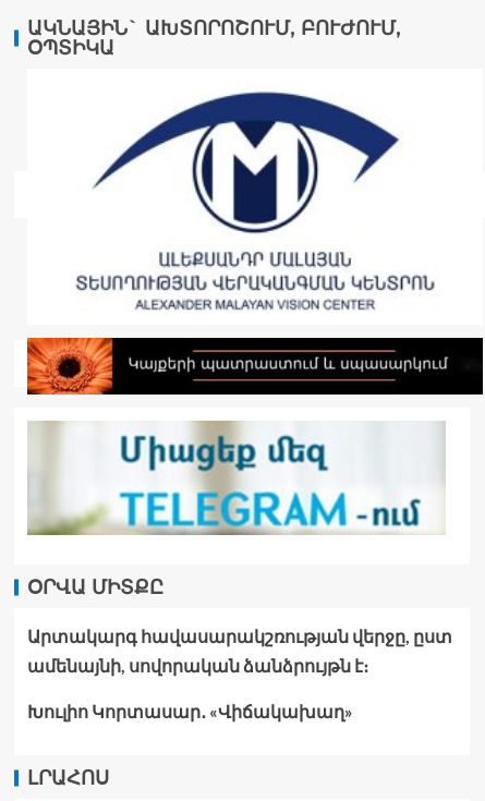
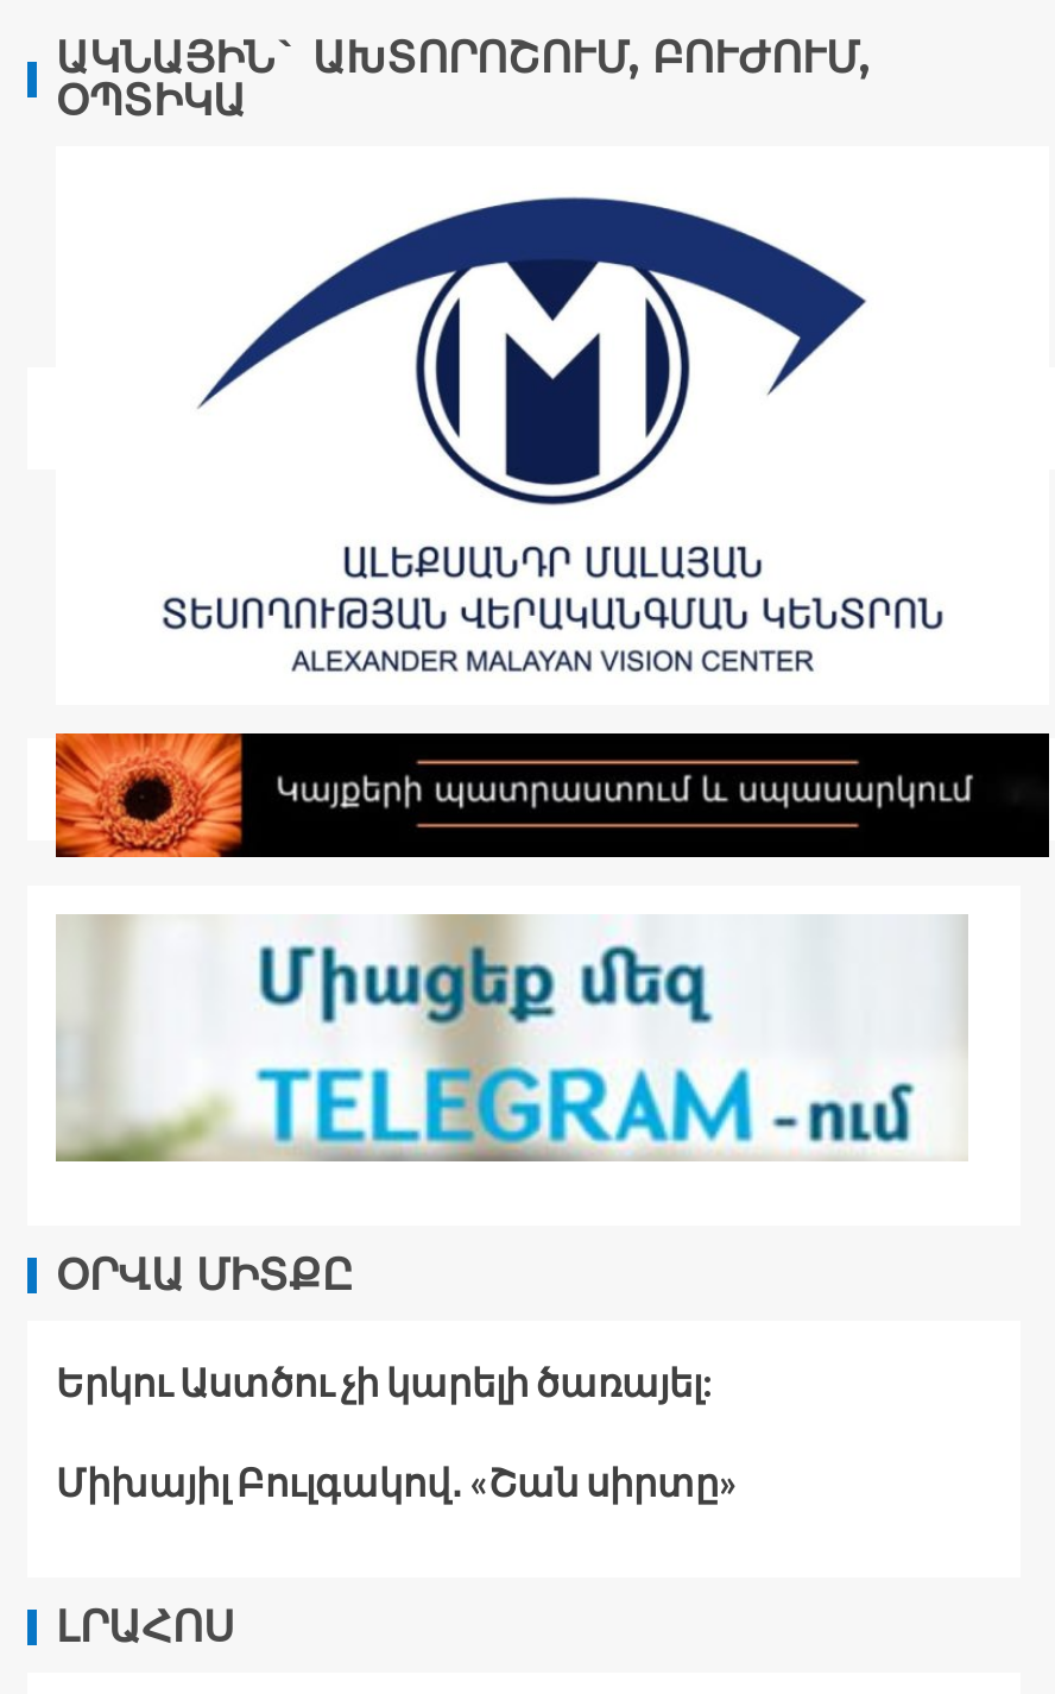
- Արտակարգ հավասարակշռության վերջը, ըստ
- ամենայնի, սովորական ձանձրույթն է։
+ Երկու Աստծու չի կարելի ծառայել:

- Խուլիո Կորտասար․ «Վիճակախաղ»
+ Միխայիլ Բուլգակով․ «Շան սիրտը»
